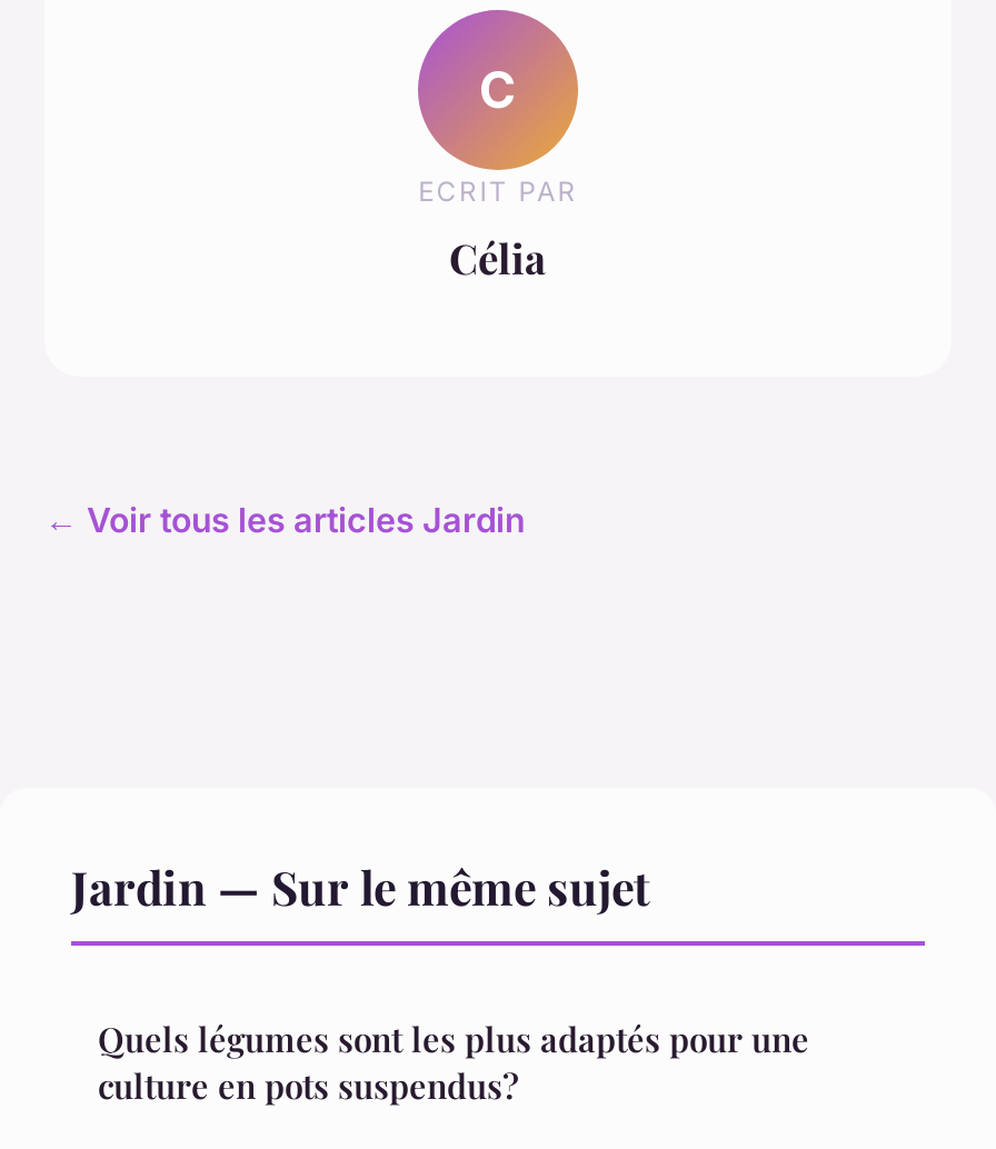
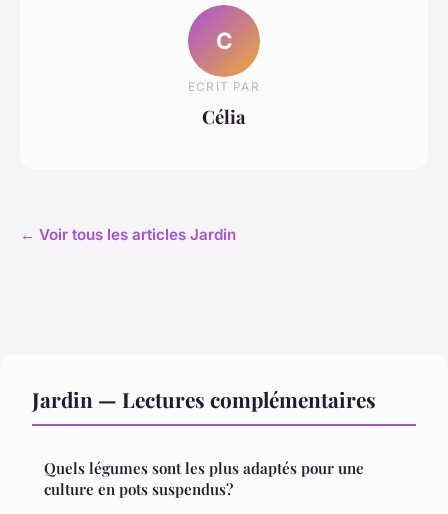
- Jardin — Sur le même sujet
+ Jardin — Lectures complémentaires
